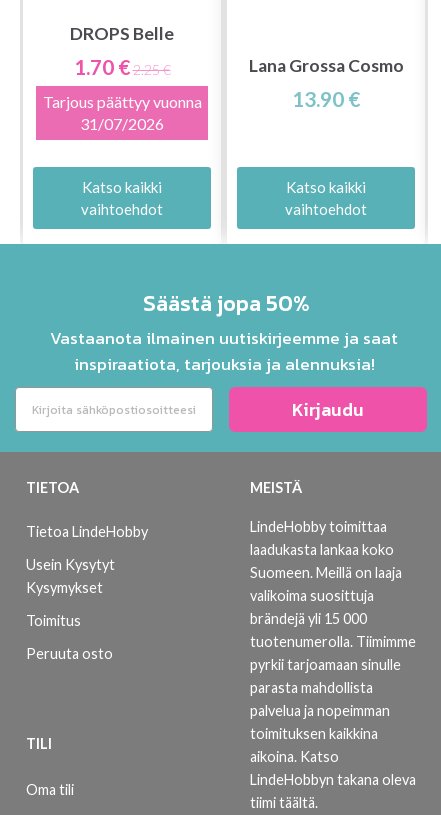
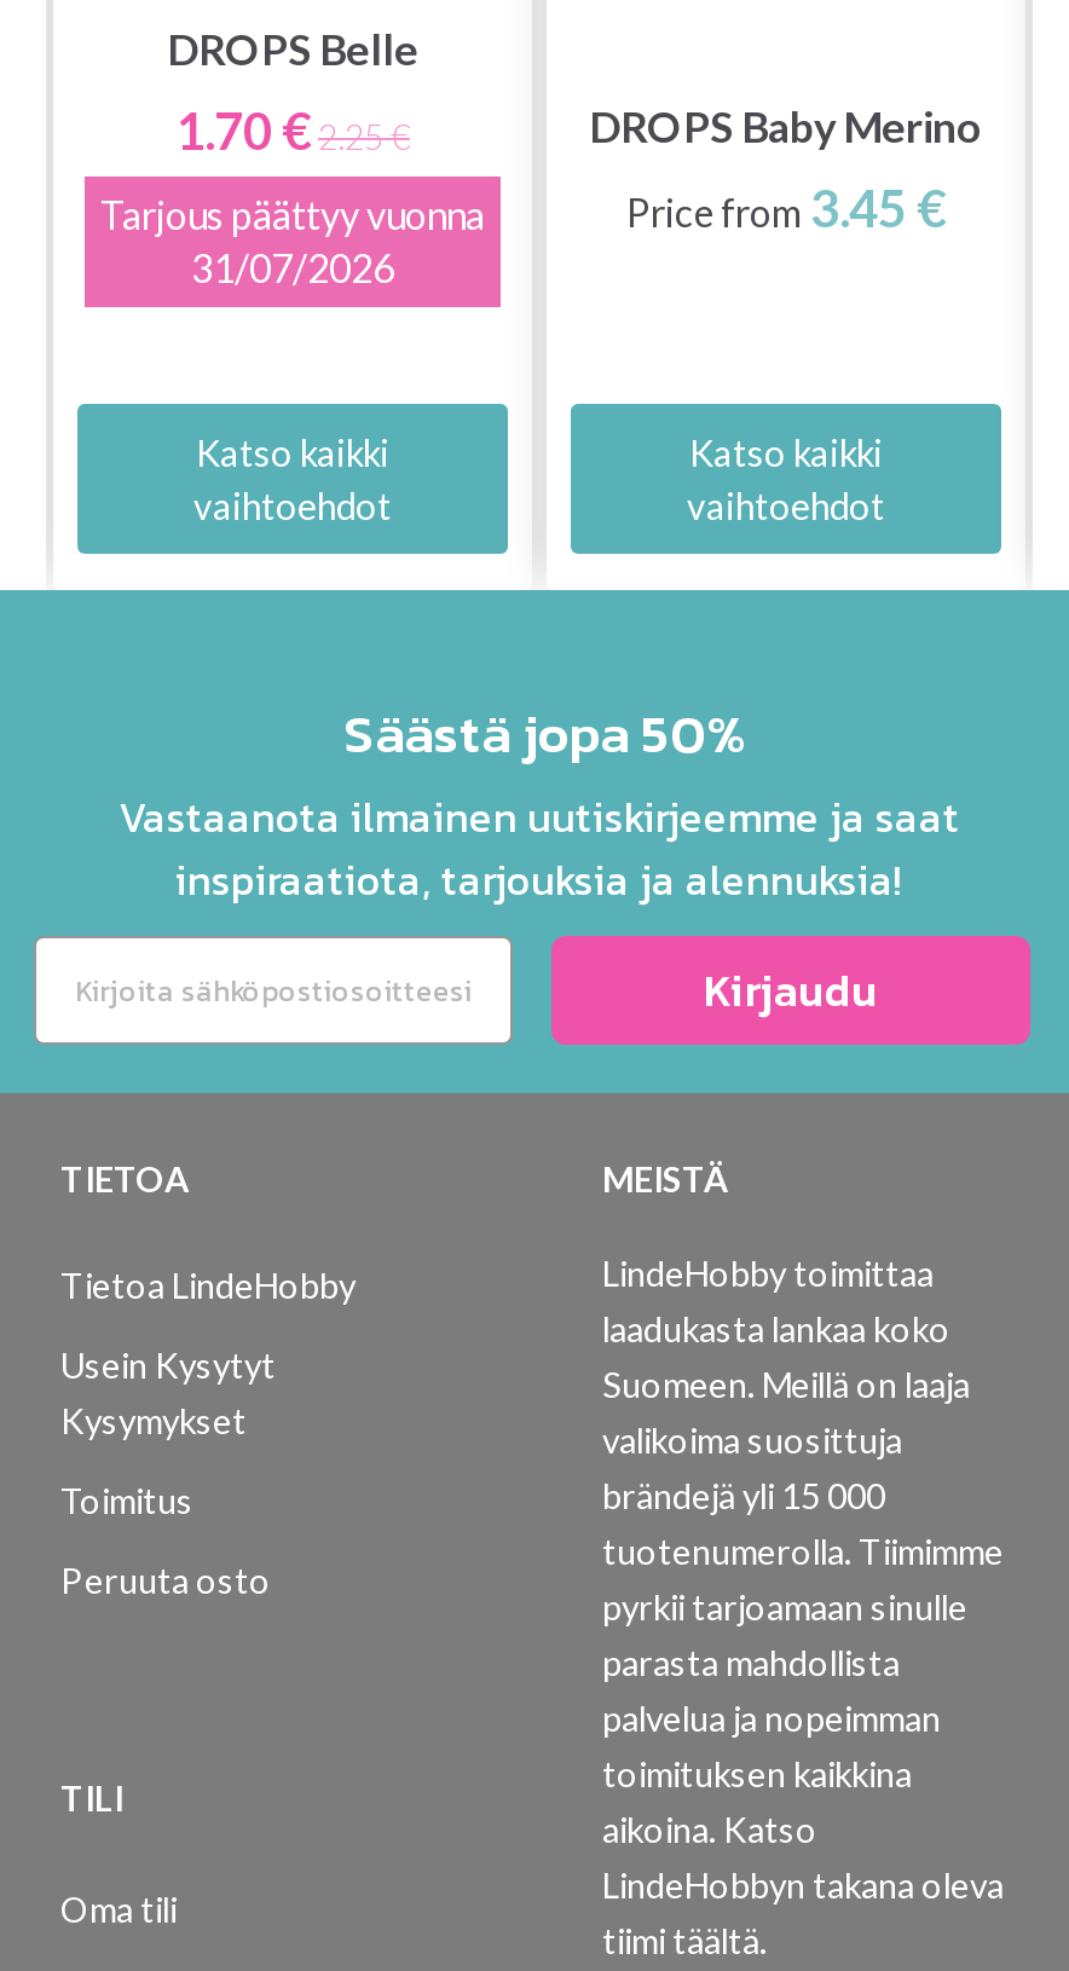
- Lana Grossa Cosmo
- 13.90 €
+ DROPS Baby Merino
+ Price from 3.45 €
